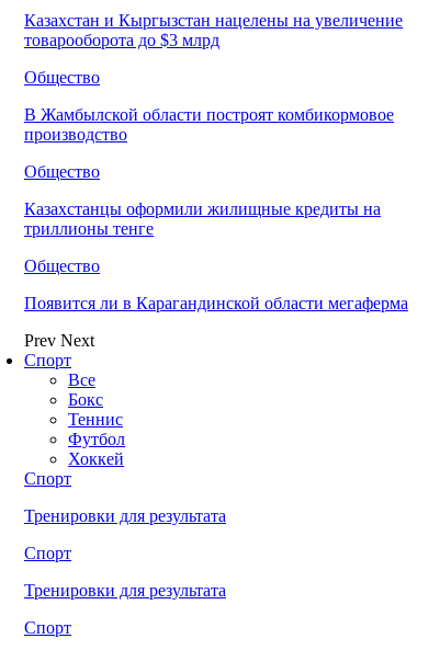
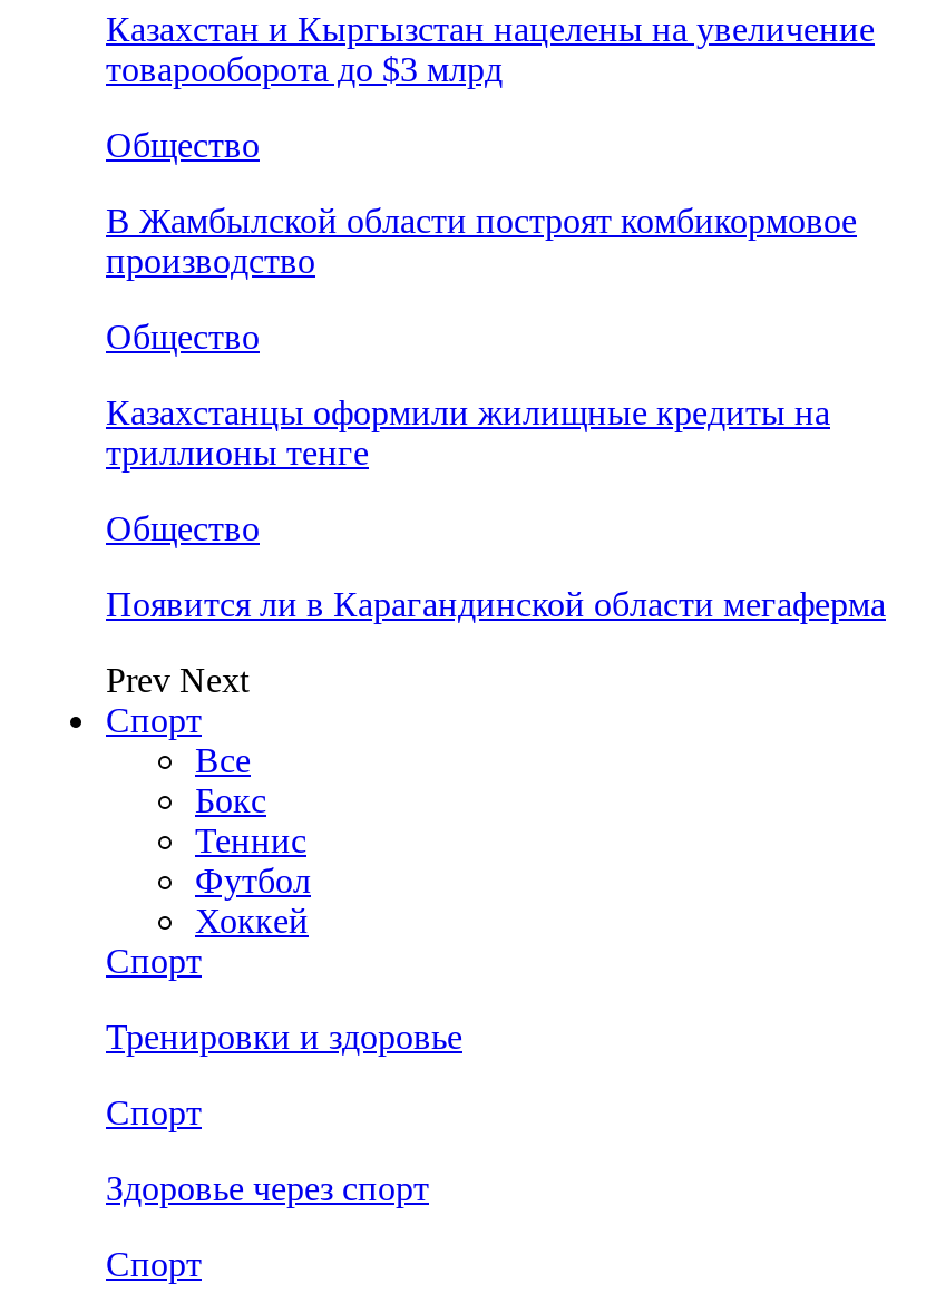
- Тренировки для результата
+ Тренировки и здоровье

- Тренировки для результата
+ Здоровье через спорт
